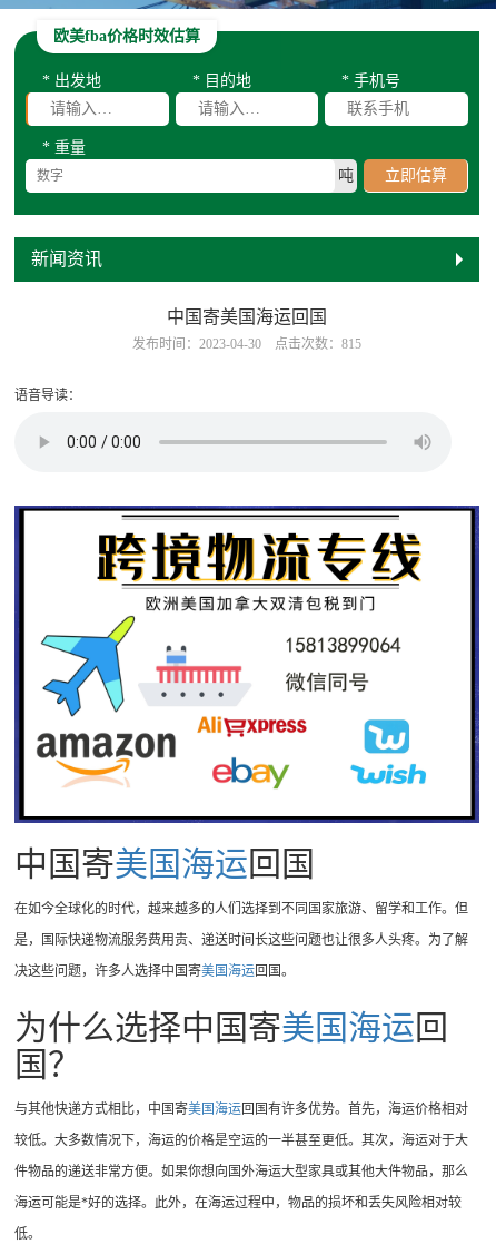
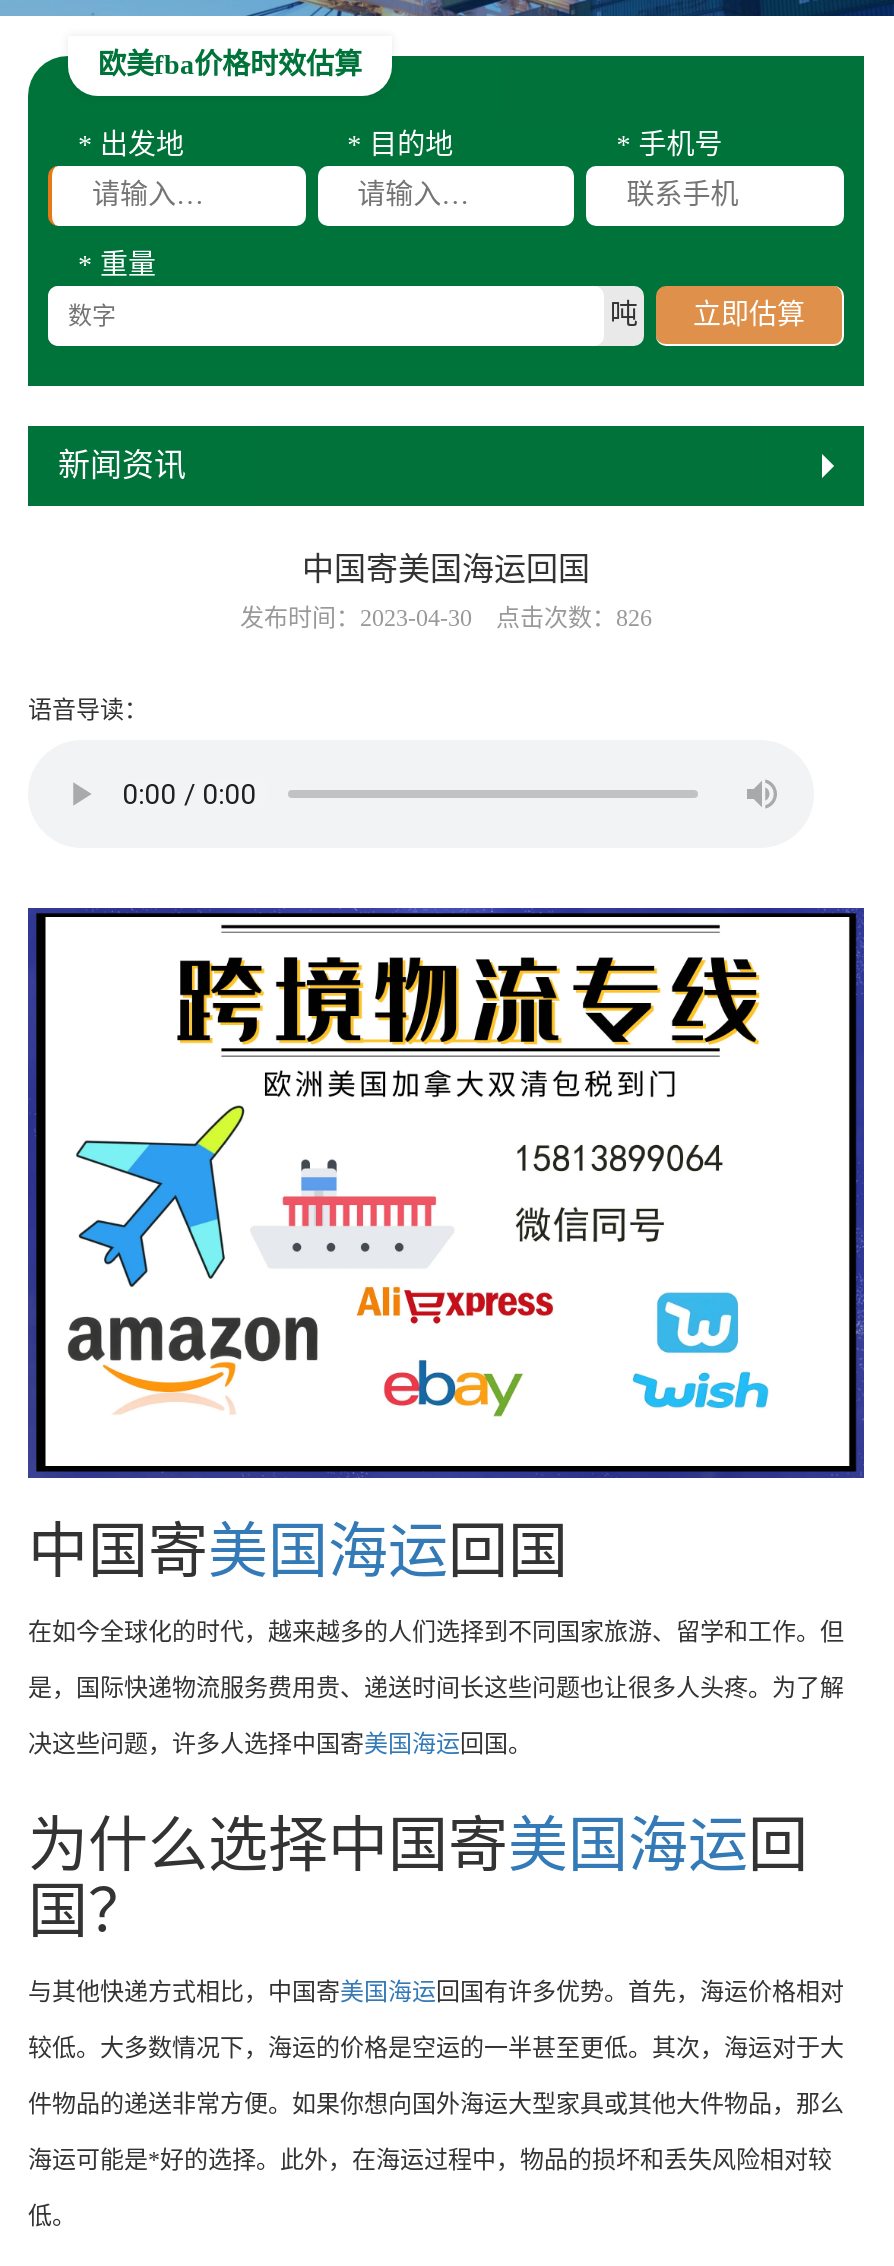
- 发布时间：2023-04-30 点击次数：815
+ 发布时间：2023-04-30 点击次数：826
